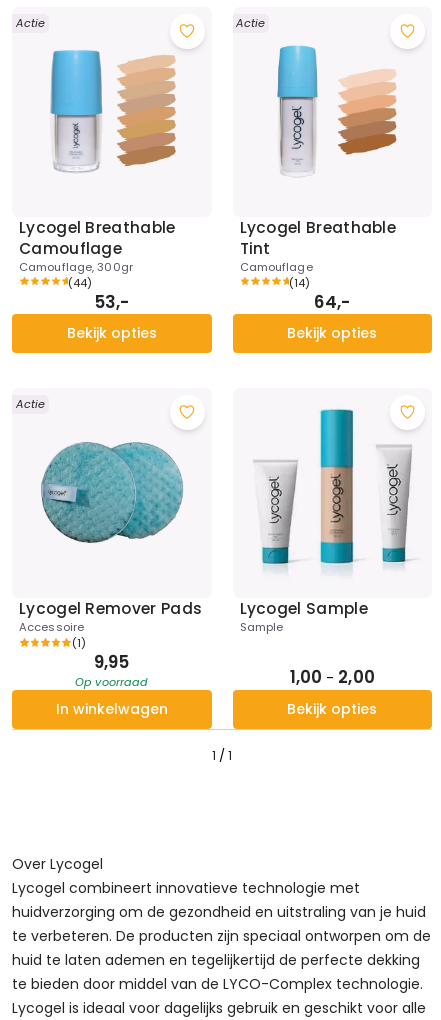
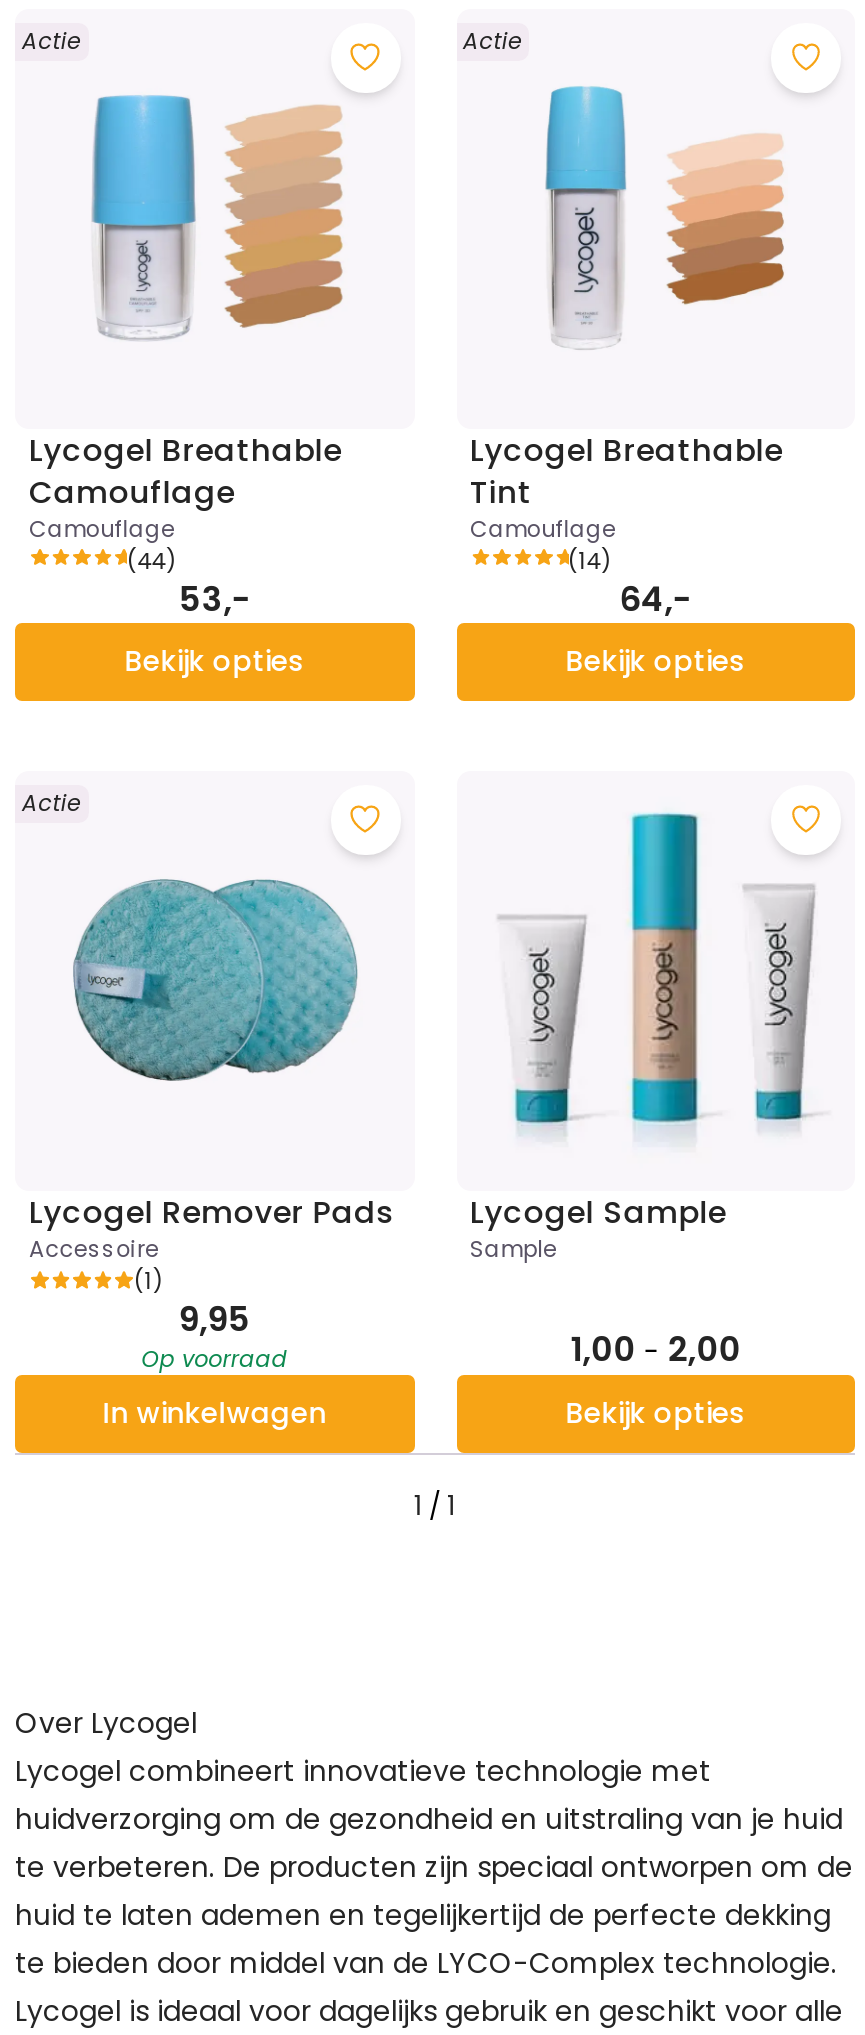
- Camouflage, 300gr
+ Camouflage
